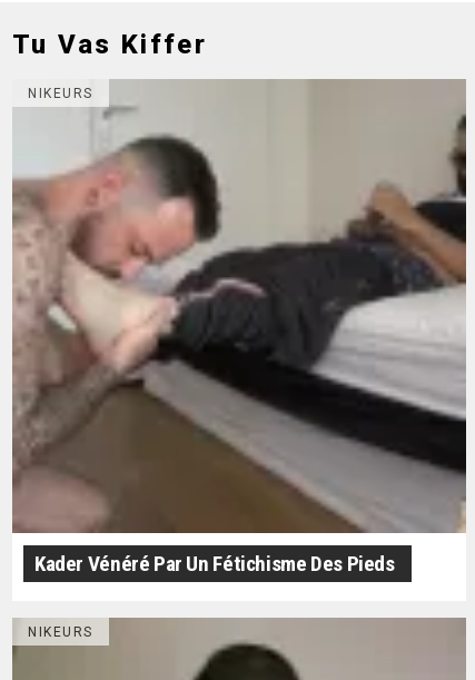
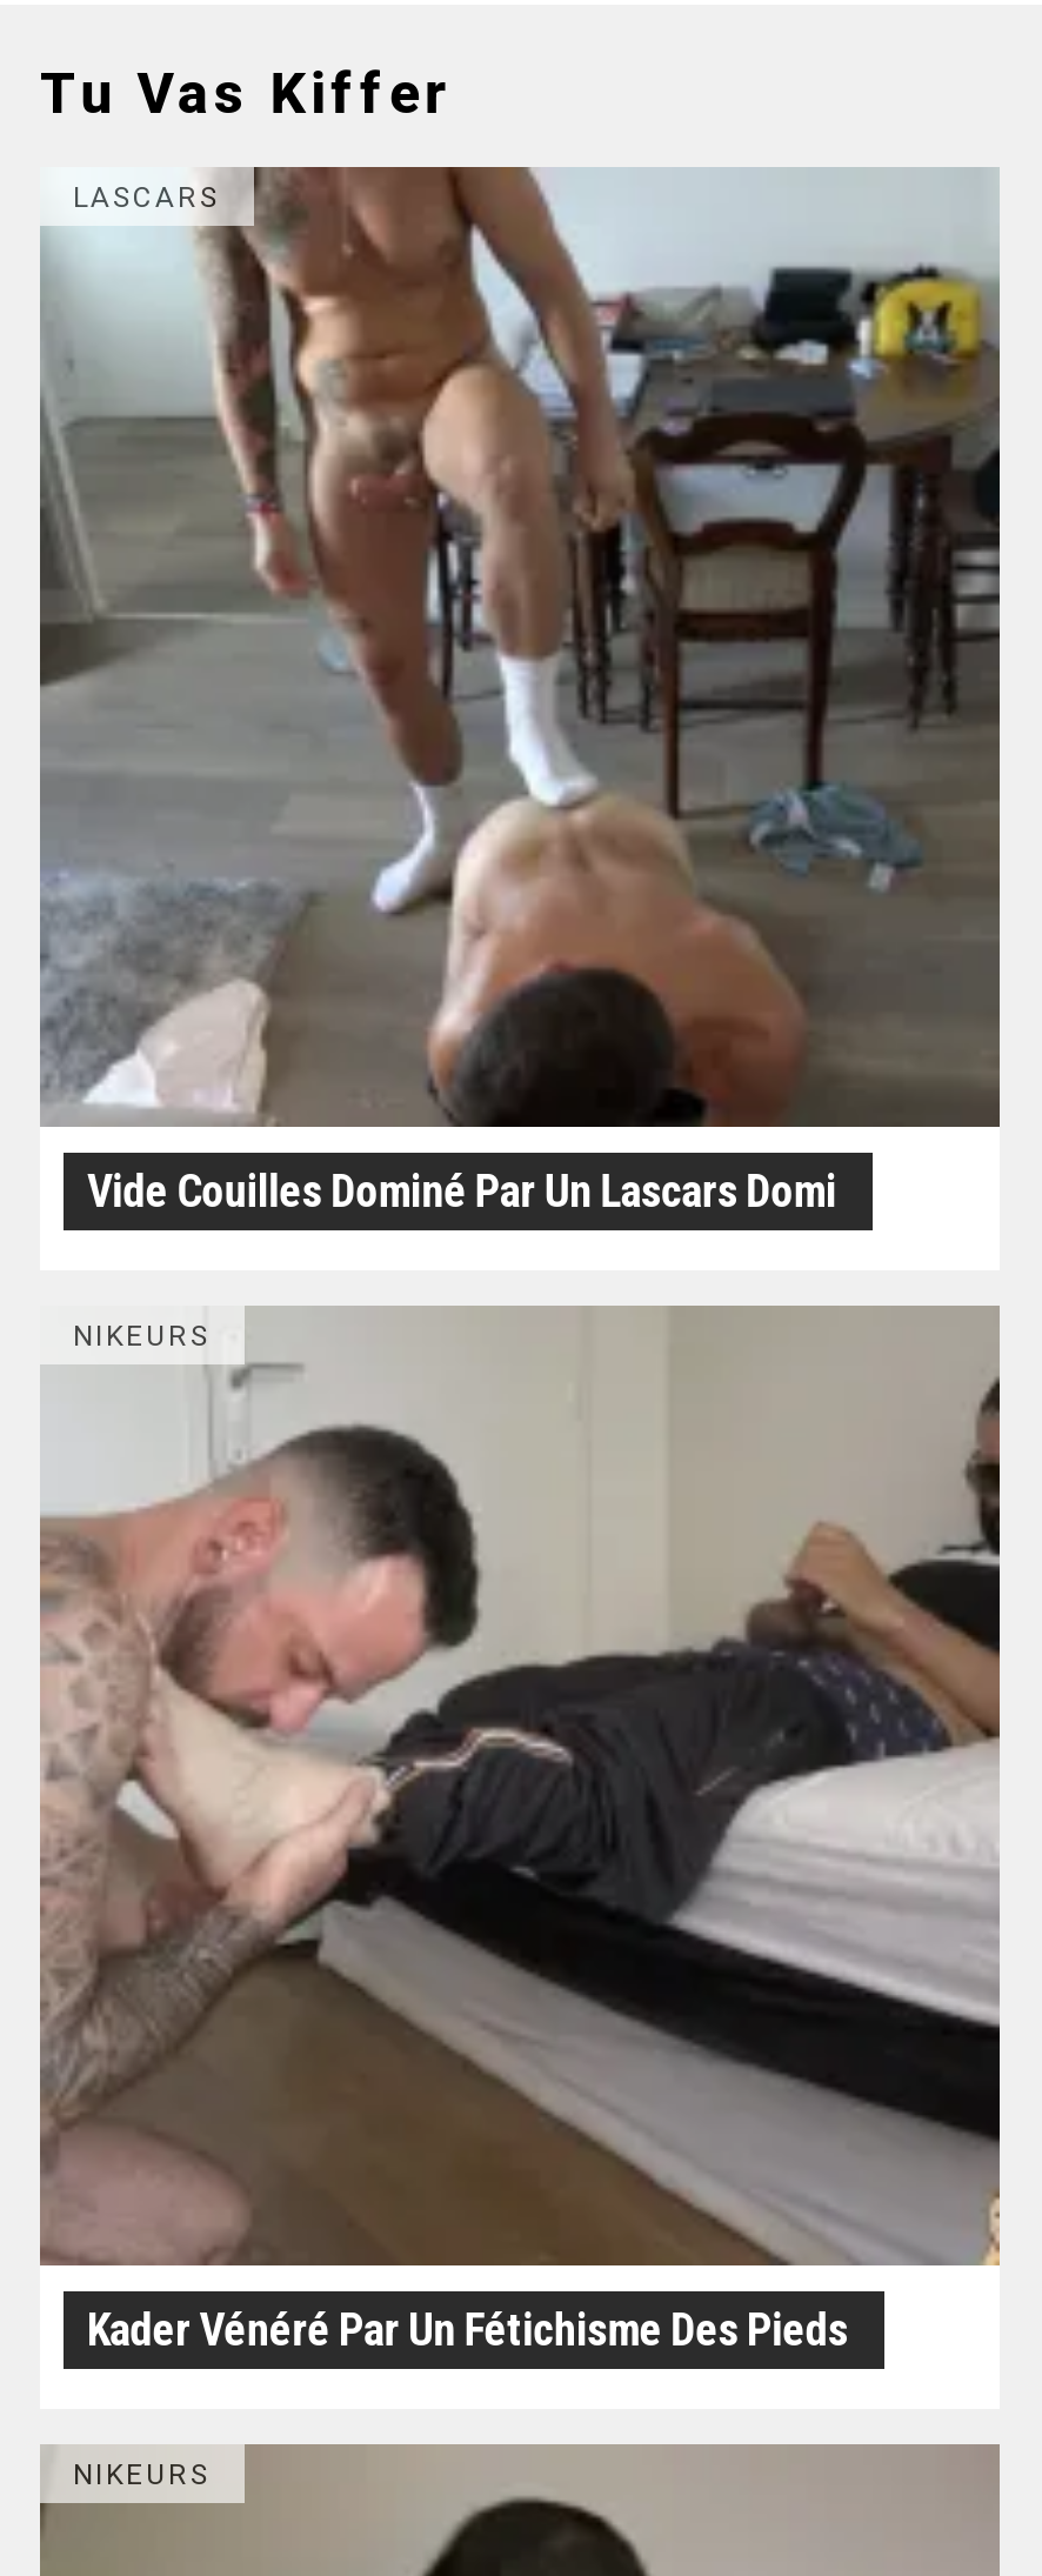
+ [image]
+ LASCARS

+ Vide Couilles Dominé Par Un Lascars Domi
